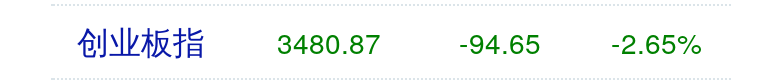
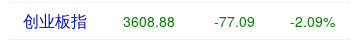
- 3480.87
+ 3608.88

- -94.65
+ -77.09

- -2.65%
+ -2.09%
